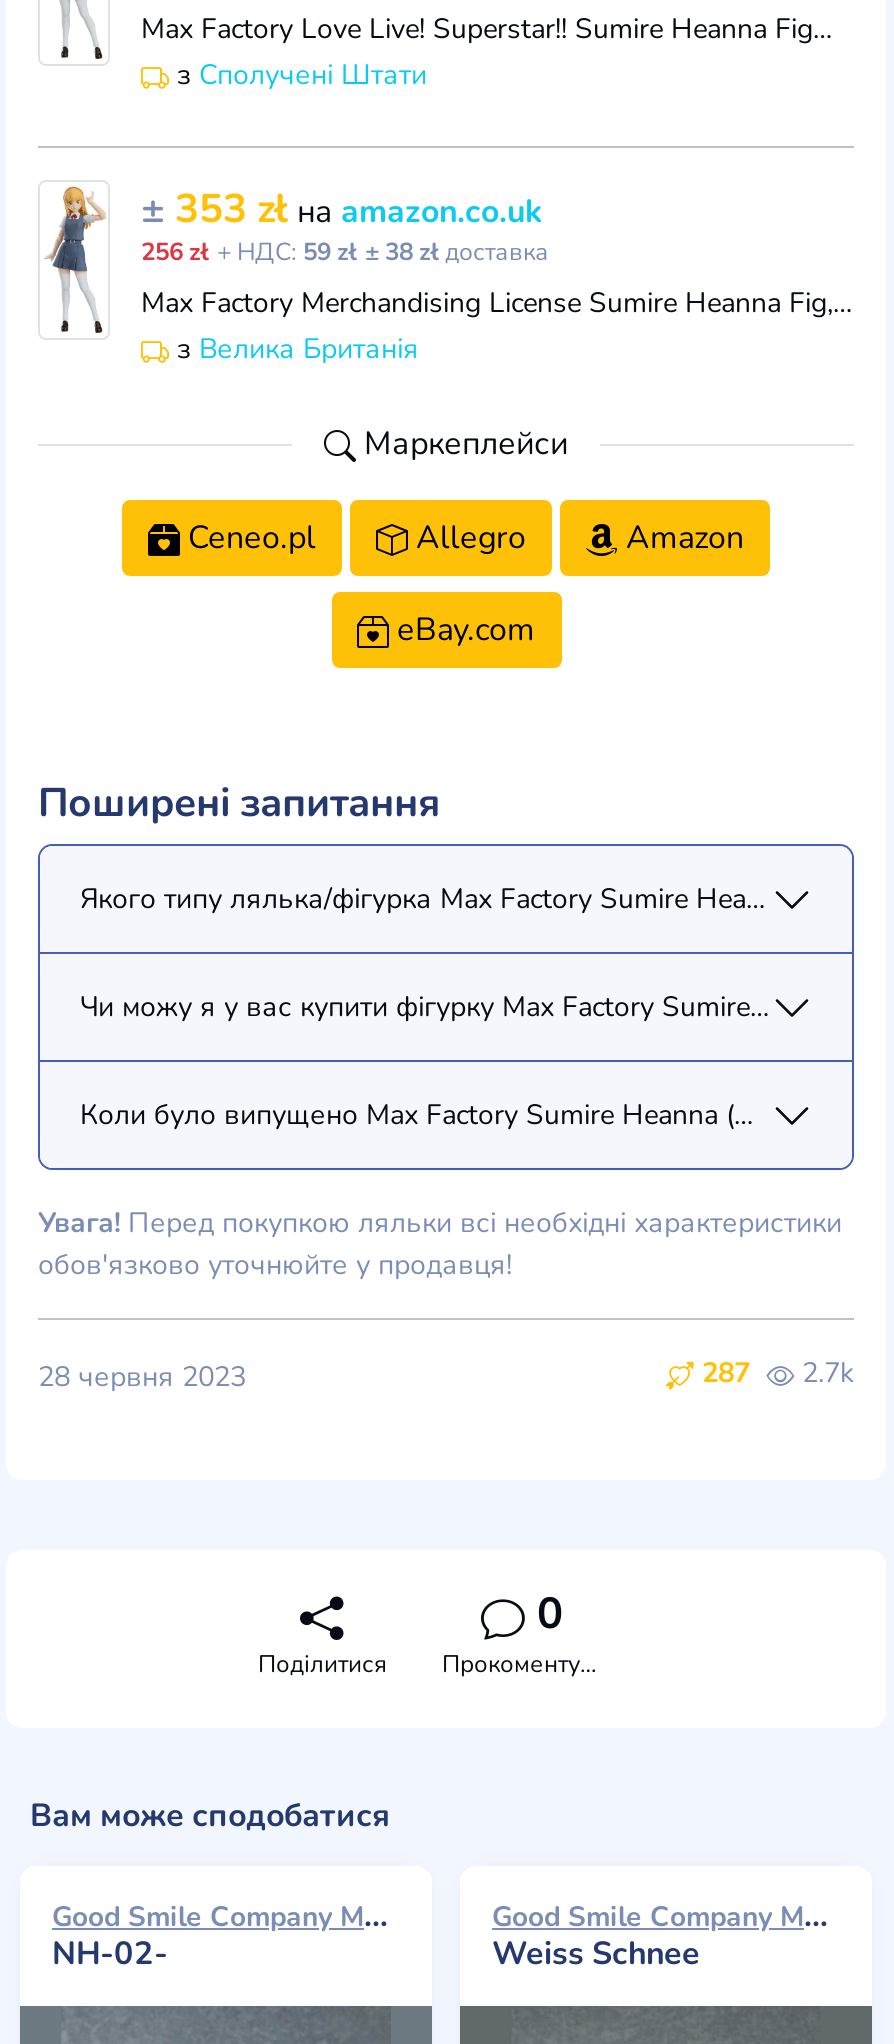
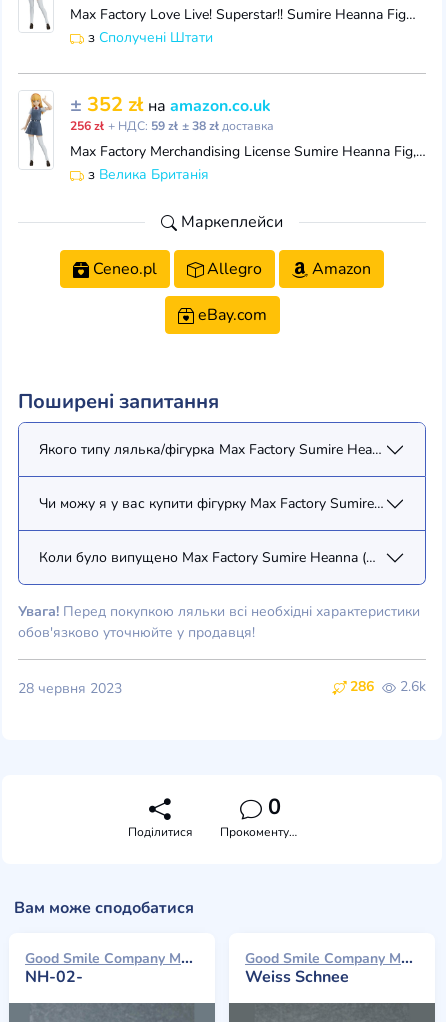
- ± 353 zł на amazon.co.uk
+ ± 352 zł на amazon.co.uk

- 287
- 2.7k
+ 286
+ 2.6k
